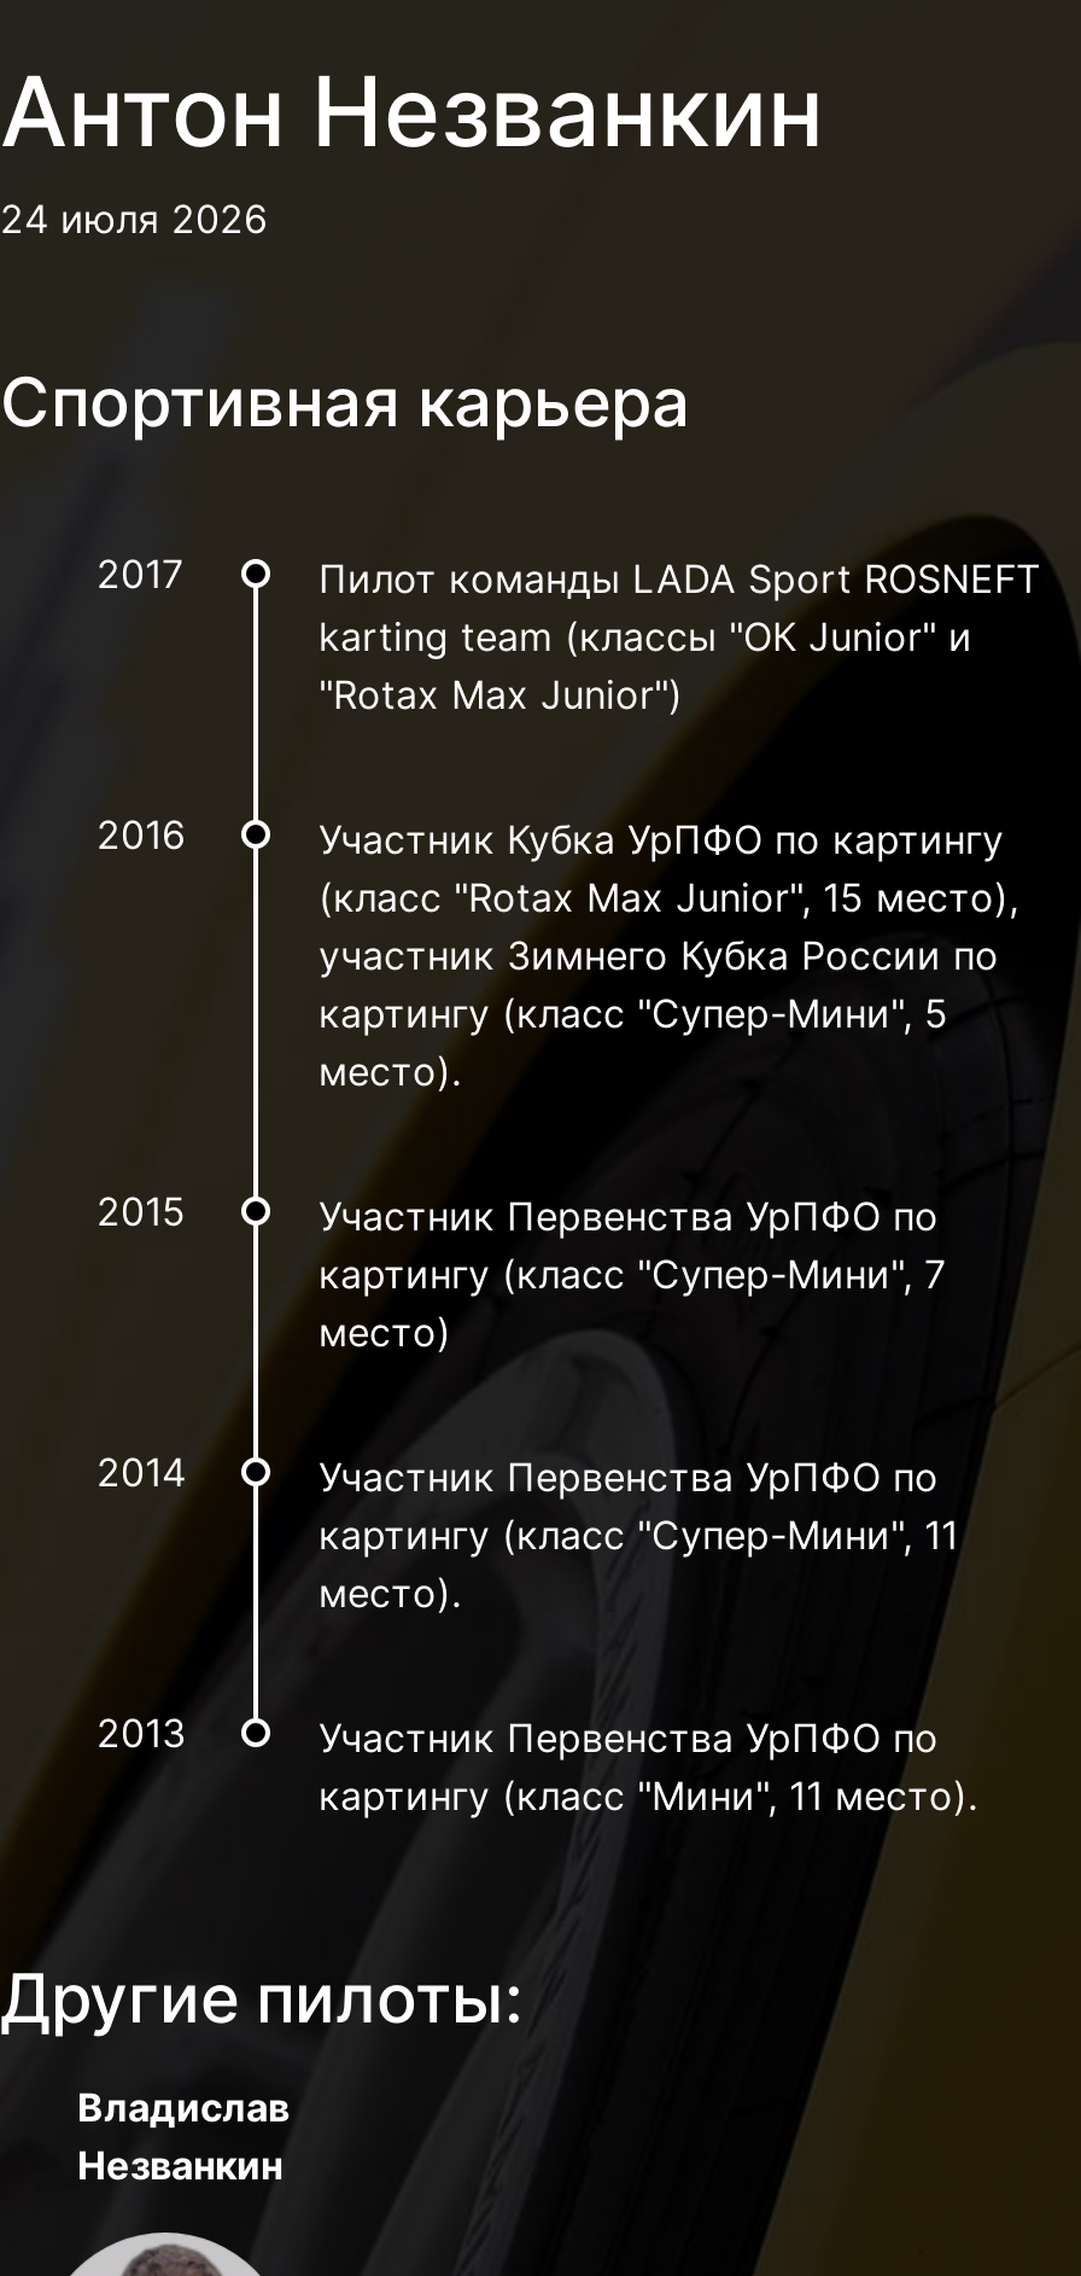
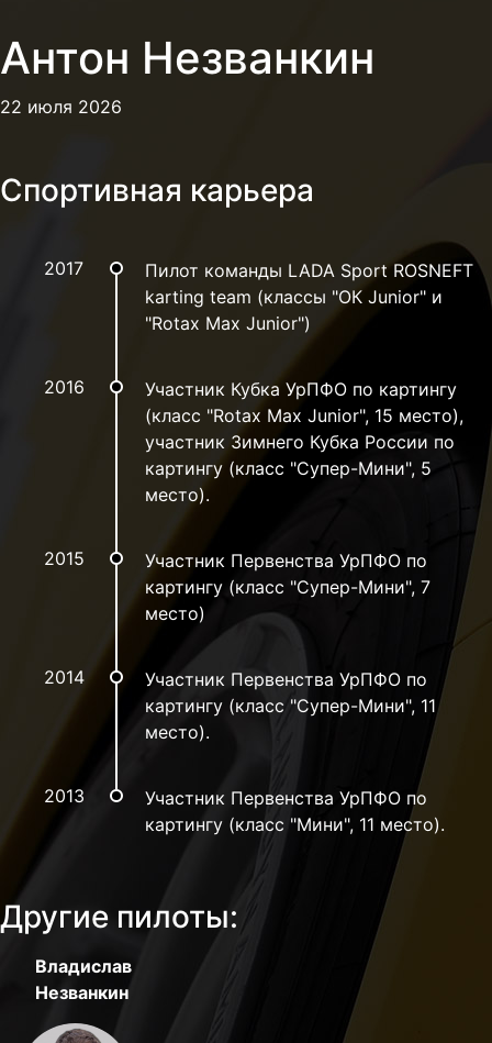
- 24 июля 2026
+ 22 июля 2026
